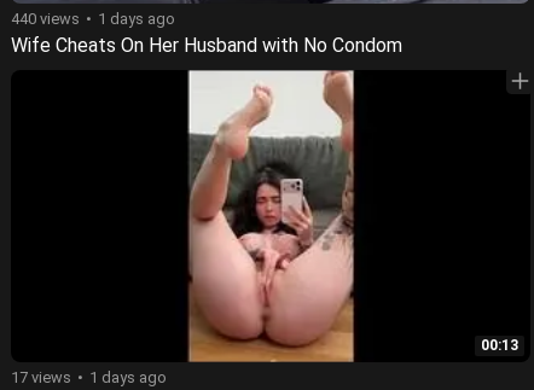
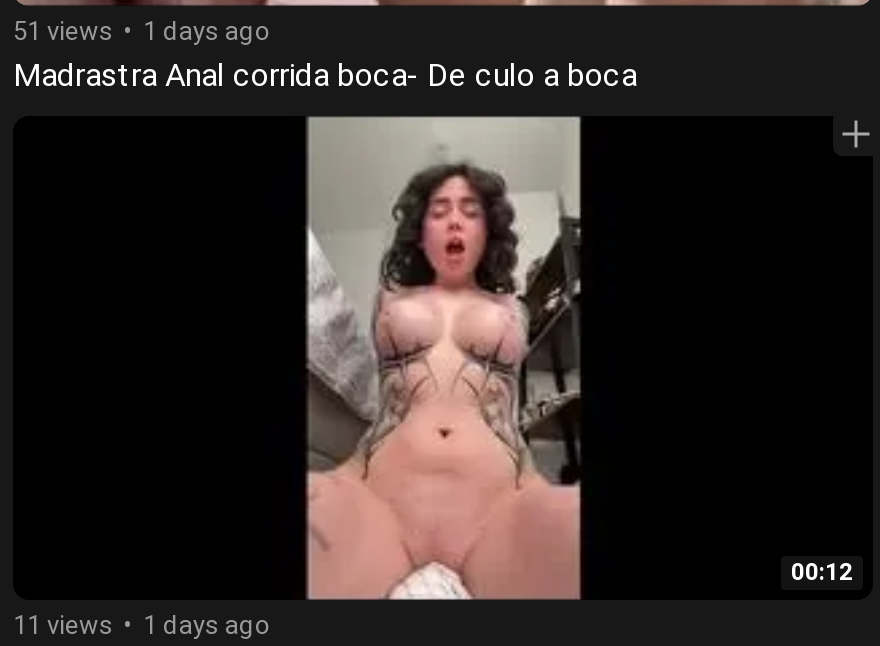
- 440 views 1 days ago
+ 51 views 1 days ago

- Wife Cheats On Her Husband with No Condom
+ Madrastra Anal corrida boca- De culo a boca

- [image]
- 17 views 1 days ago
+ [image]
+ 11 views 1 days ago

- 00:13
+ 00:12
